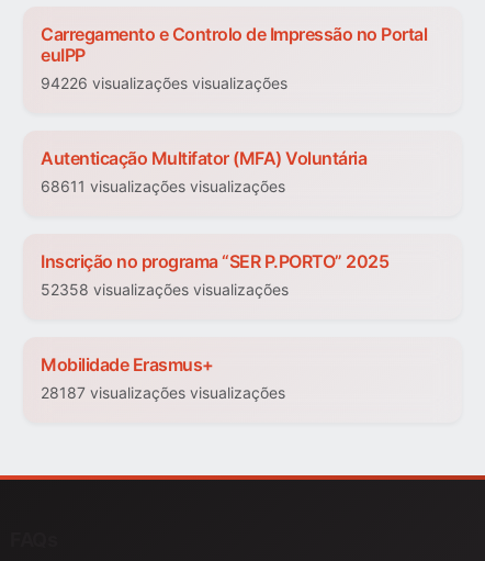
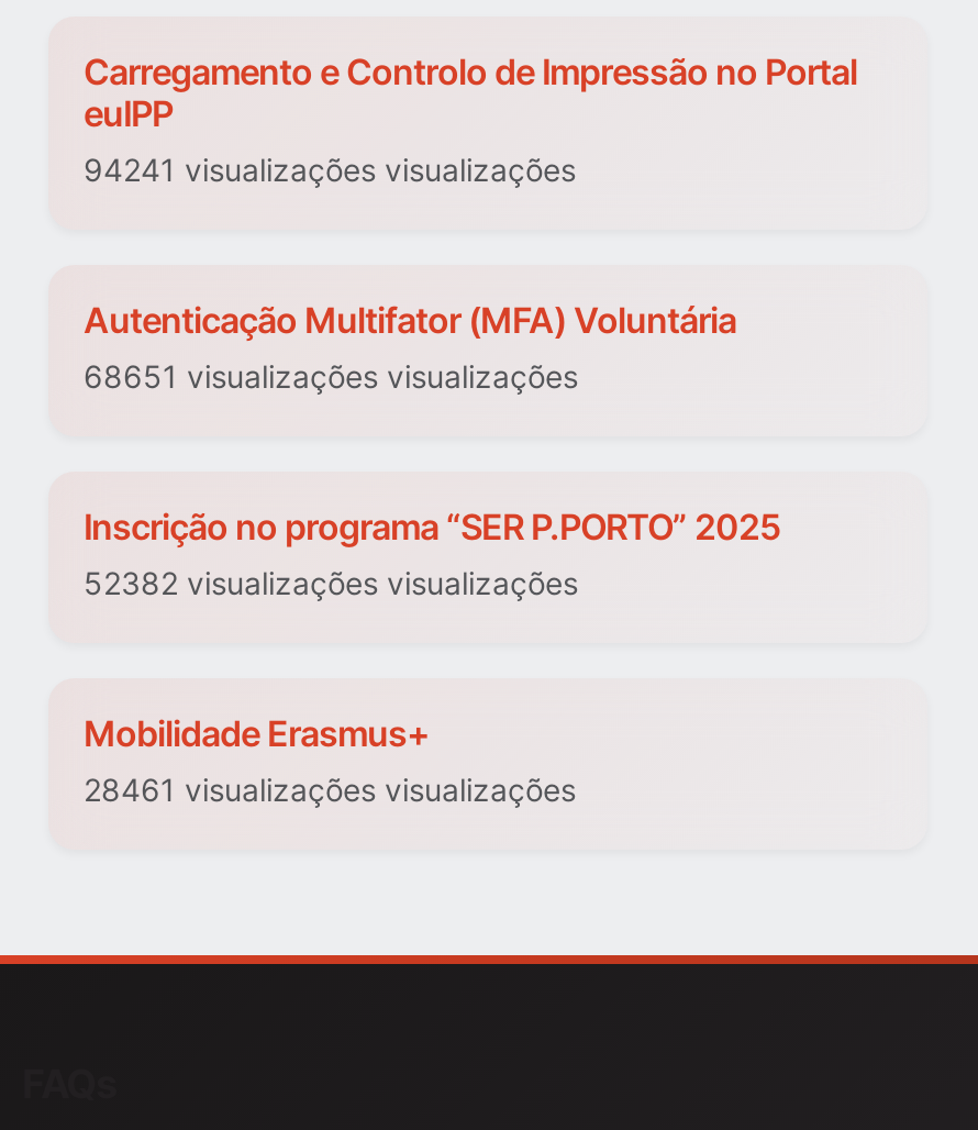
- 94226 visualizações visualizações
+ 94241 visualizações visualizações

- 68611 visualizações visualizações
+ 68651 visualizações visualizações

- 52358 visualizações visualizações
+ 52382 visualizações visualizações

- 28187 visualizações visualizações
+ 28461 visualizações visualizações
